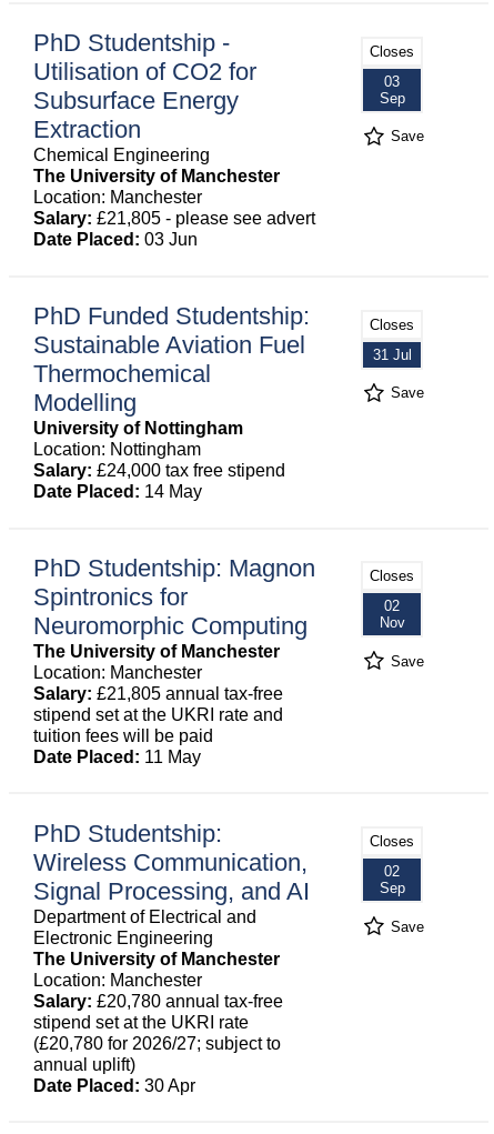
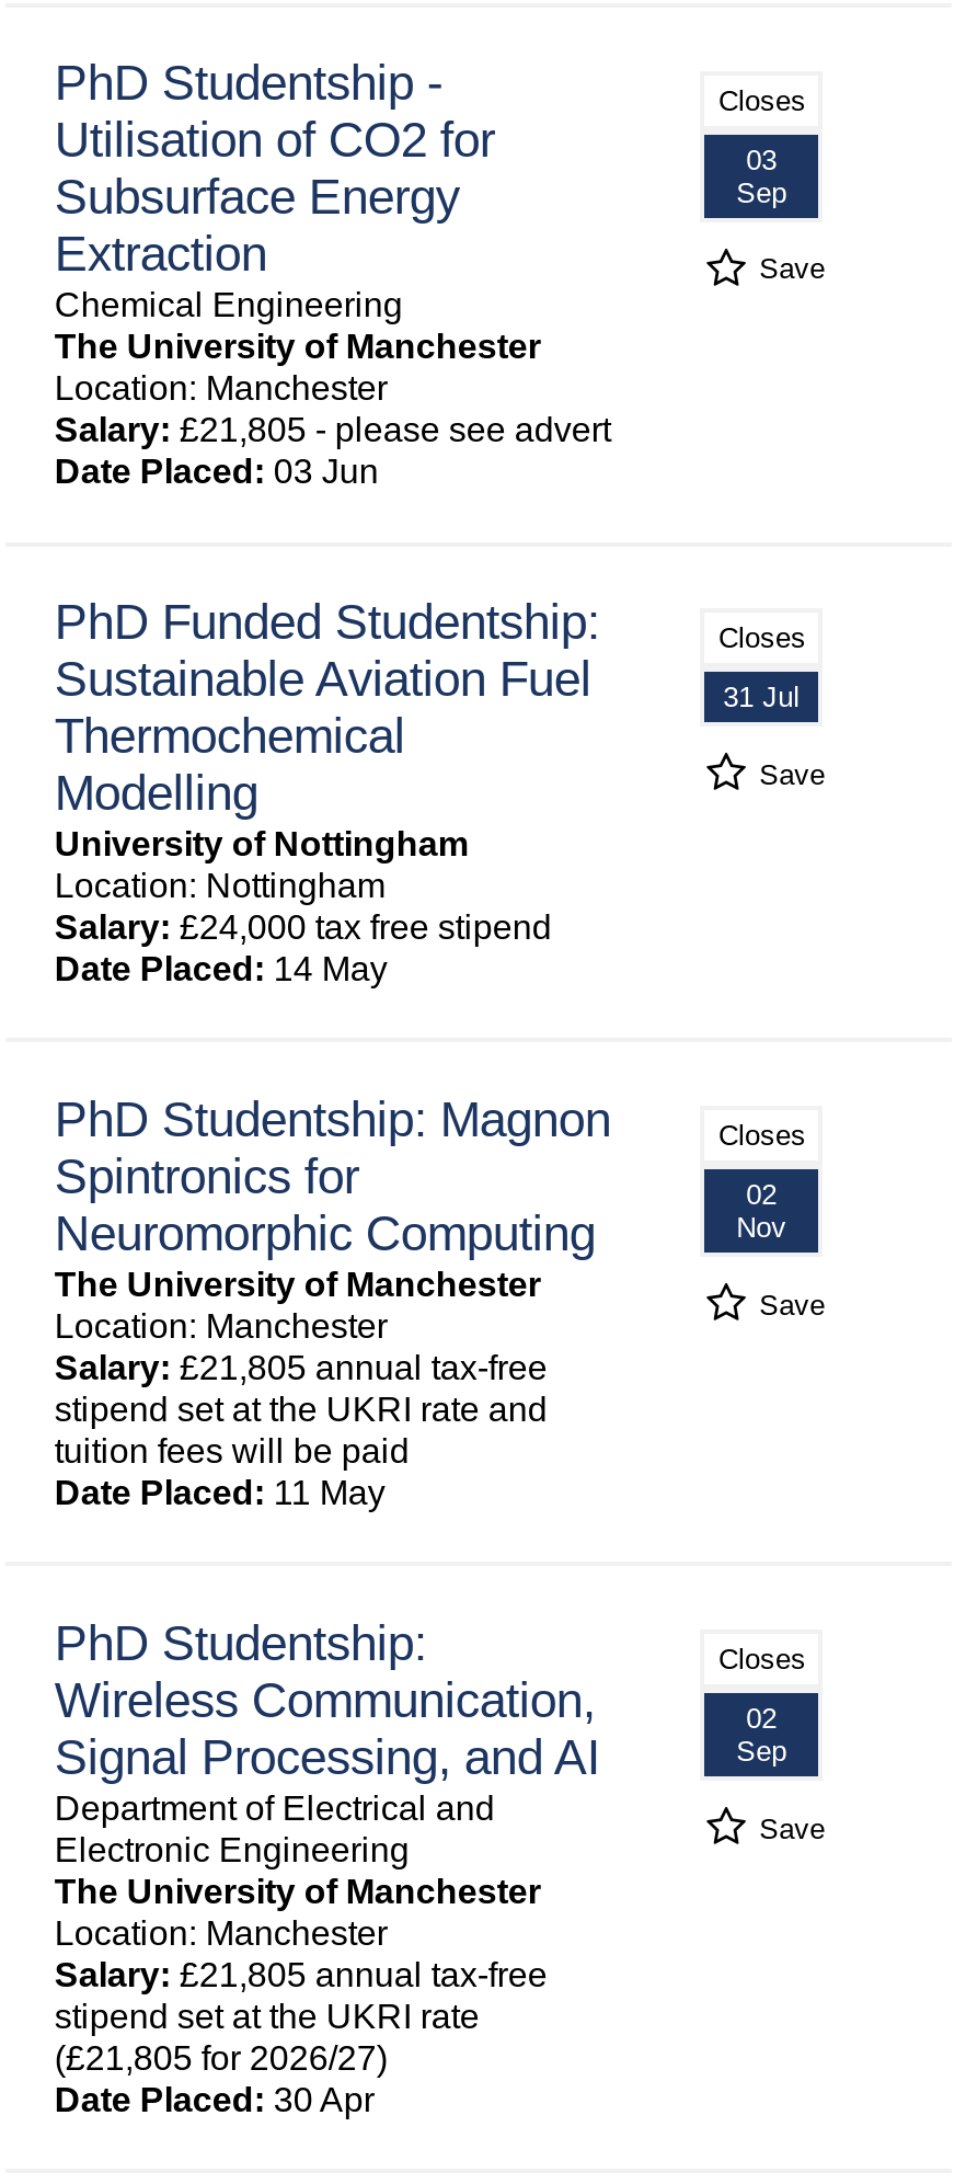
- Salary: £20,780 annual tax-free
+ Salary: £21,805 annual tax-free

- (£20,780 for 2026/27; subject to
- annual uplift)
+ (£21,805 for 2026/27)
